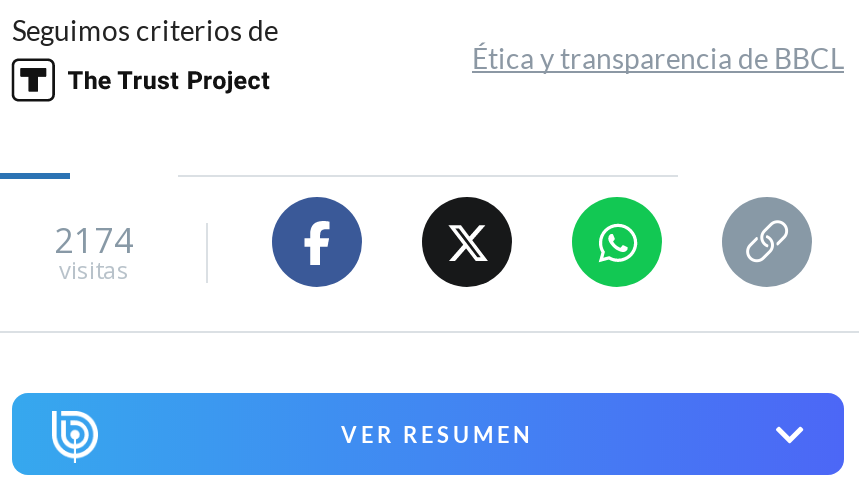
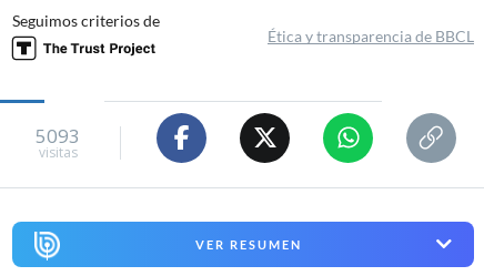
- 2174
+ 5093
